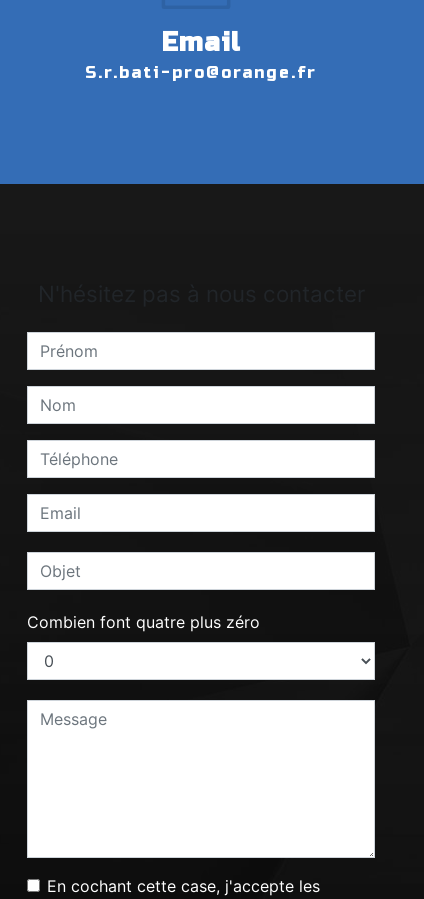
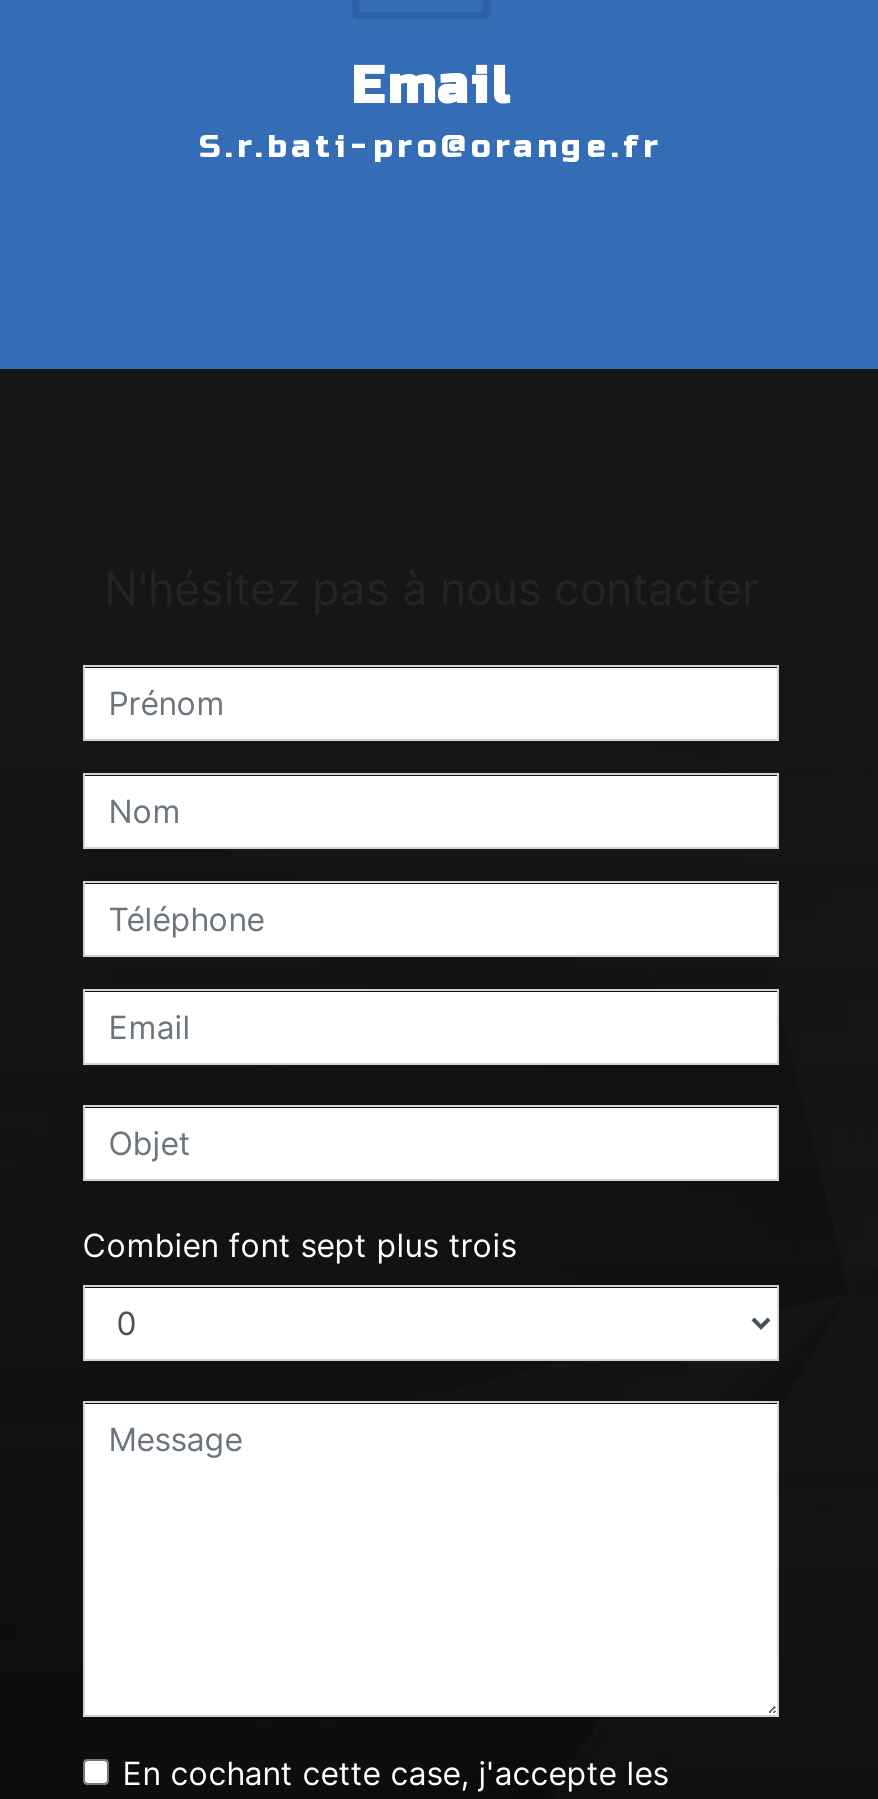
- Combien font quatre plus zéro
+ Combien font sept plus trois
